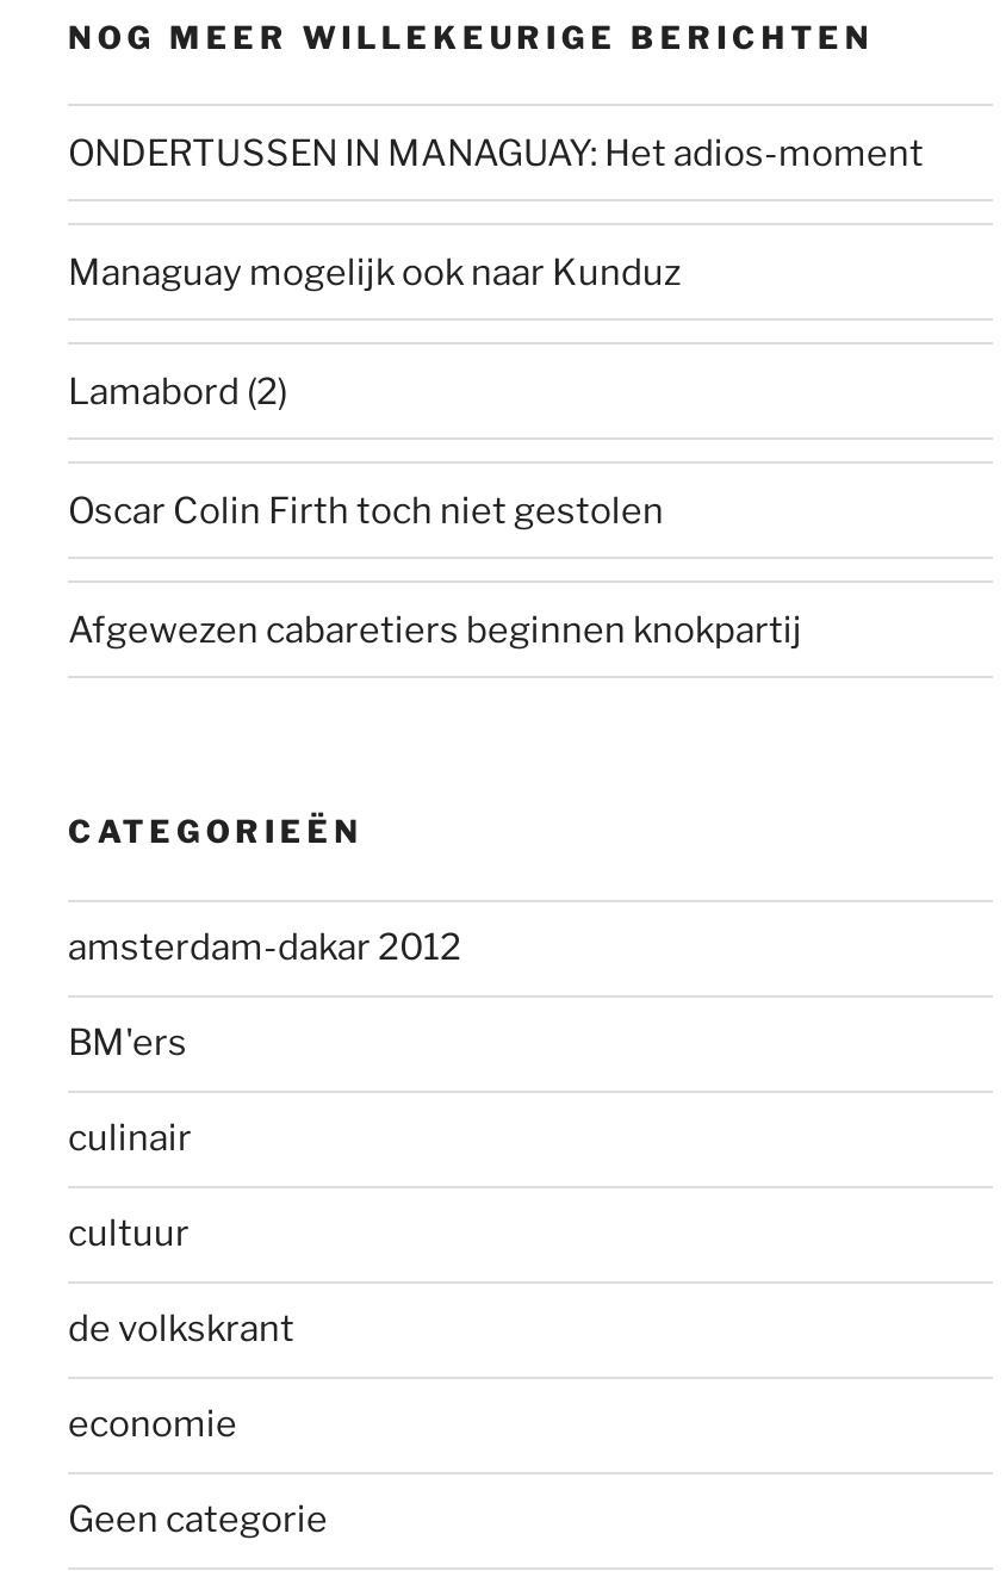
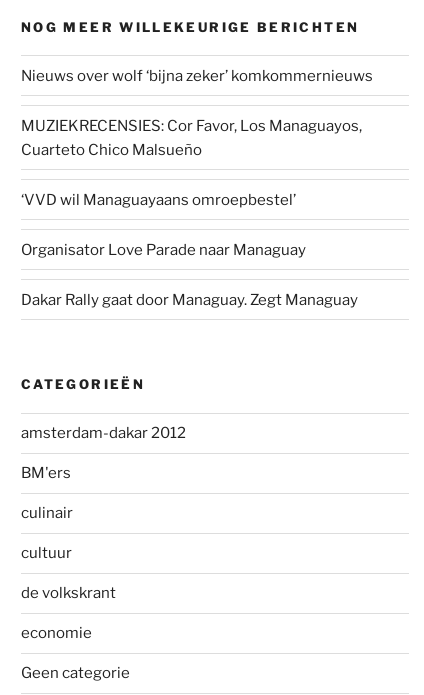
- ONDERTUSSEN IN MANAGUAY: Het adios-moment
+ Nieuws over wolf ‘bijna zeker’ komkommernieuws

- Managuay mogelijk ook naar Kunduz
+ MUZIEKRECENSIES: Cor Favor, Los Managuayos,
+ Cuarteto Chico Malsueño

- Lamabord (2)
+ ‘VVD wil Managuayaans omroepbestel’

- Oscar Colin Firth toch niet gestolen
+ Organisator Love Parade naar Managuay

- Afgewezen cabaretiers beginnen knokpartij
+ Dakar Rally gaat door Managuay. Zegt Managuay
